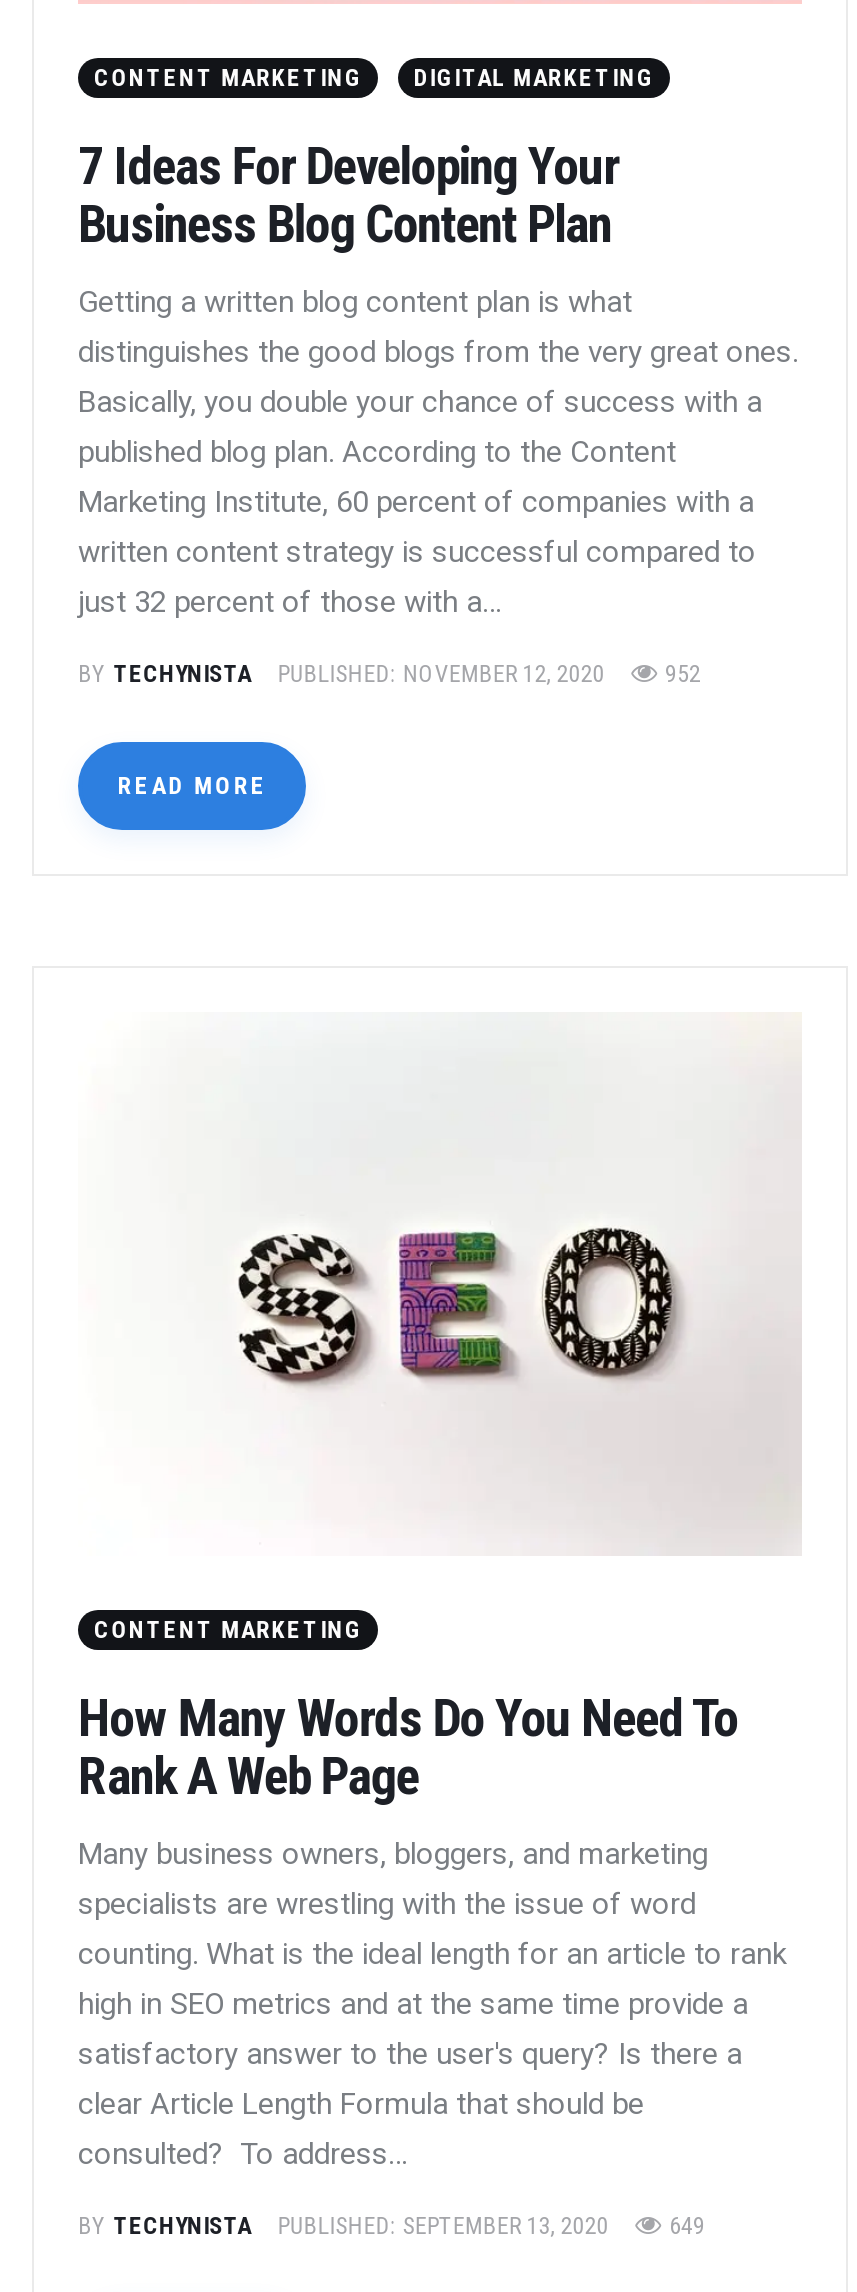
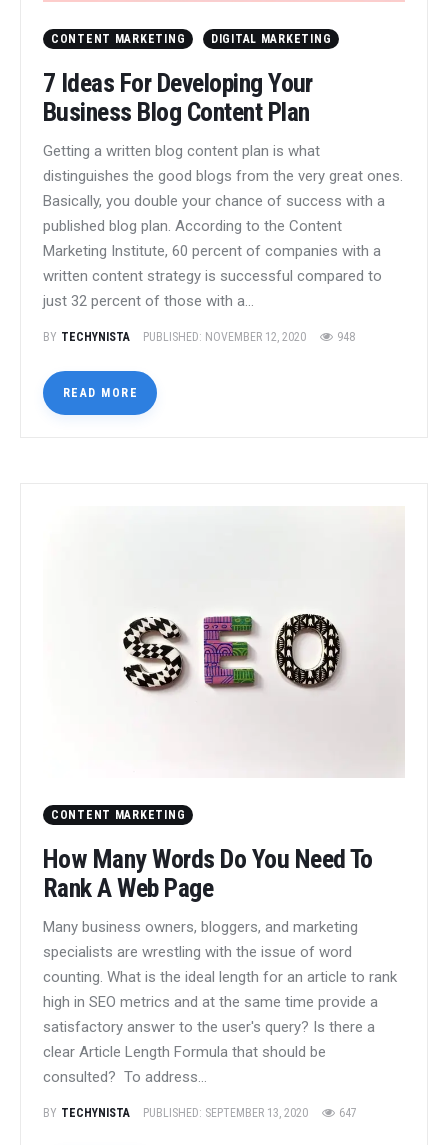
- 952
+ 948

- 649
+ 647
